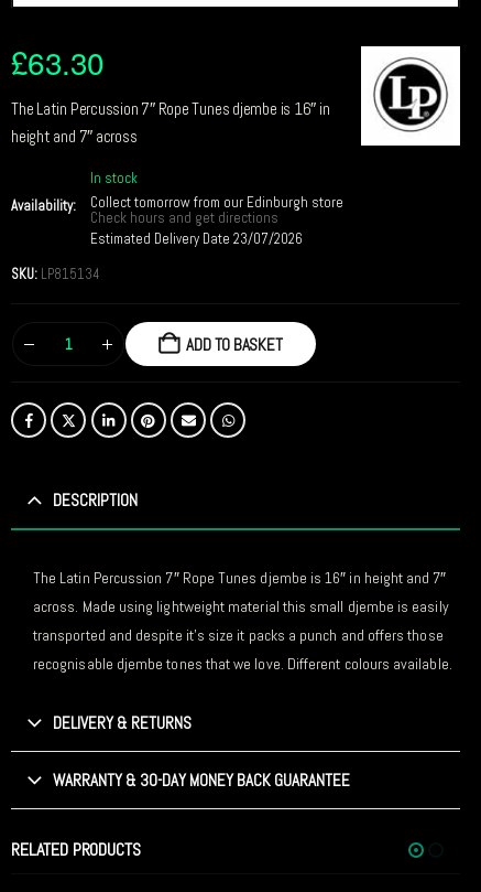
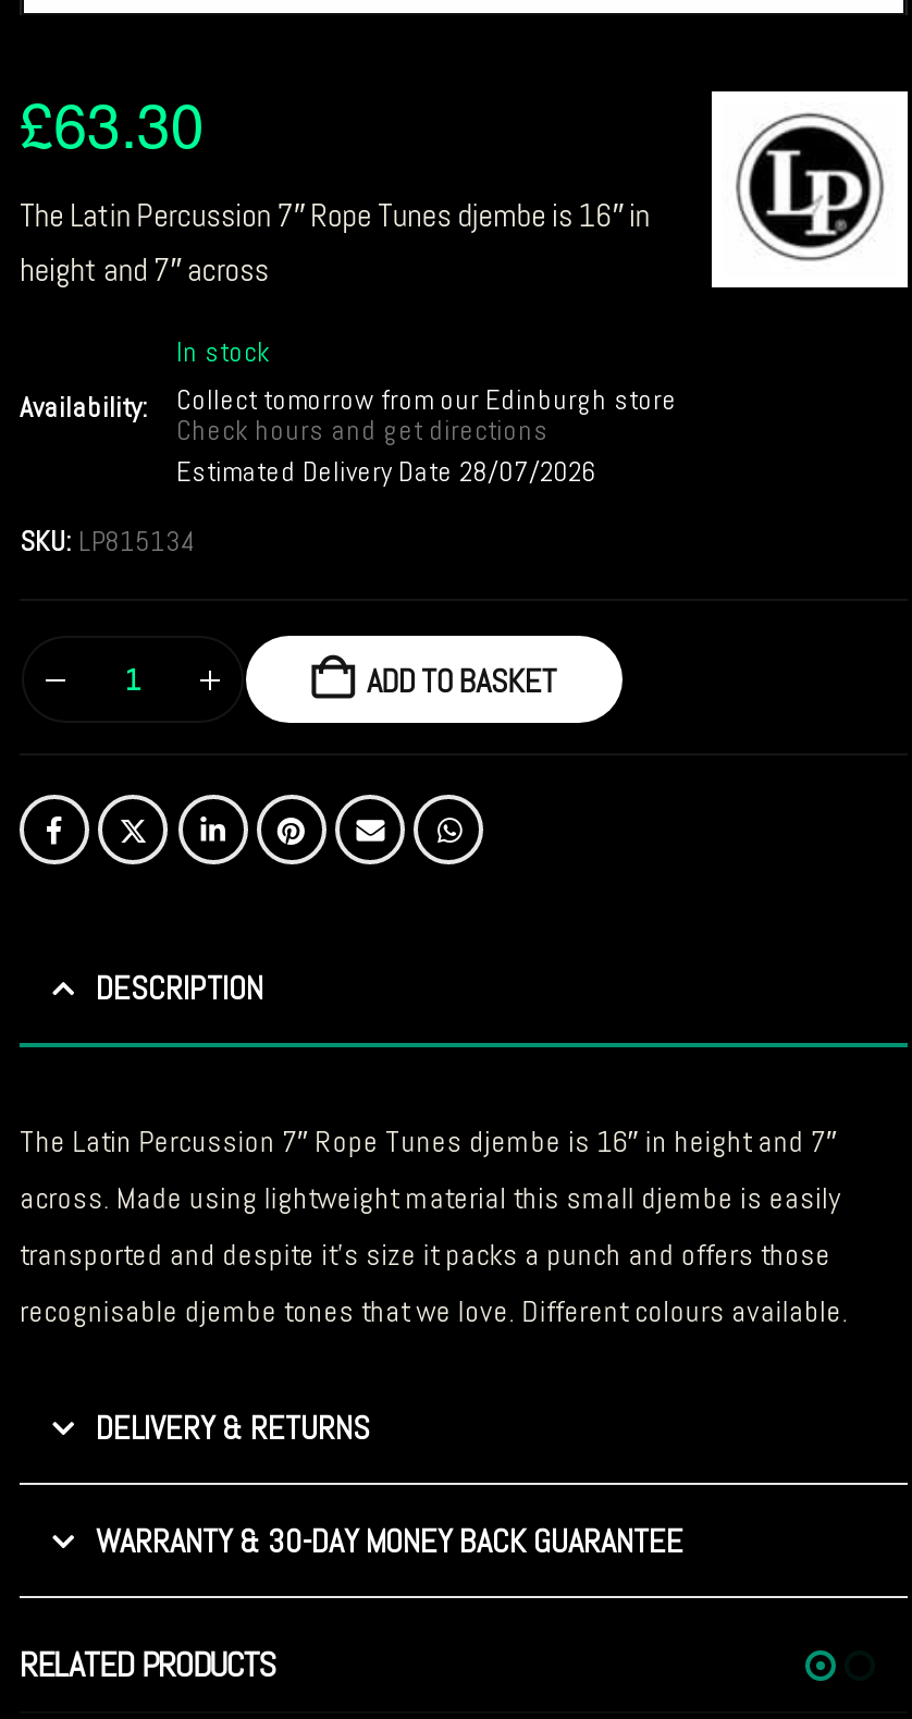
- Estimated Delivery Date 23/07/2026
+ Estimated Delivery Date 28/07/2026
